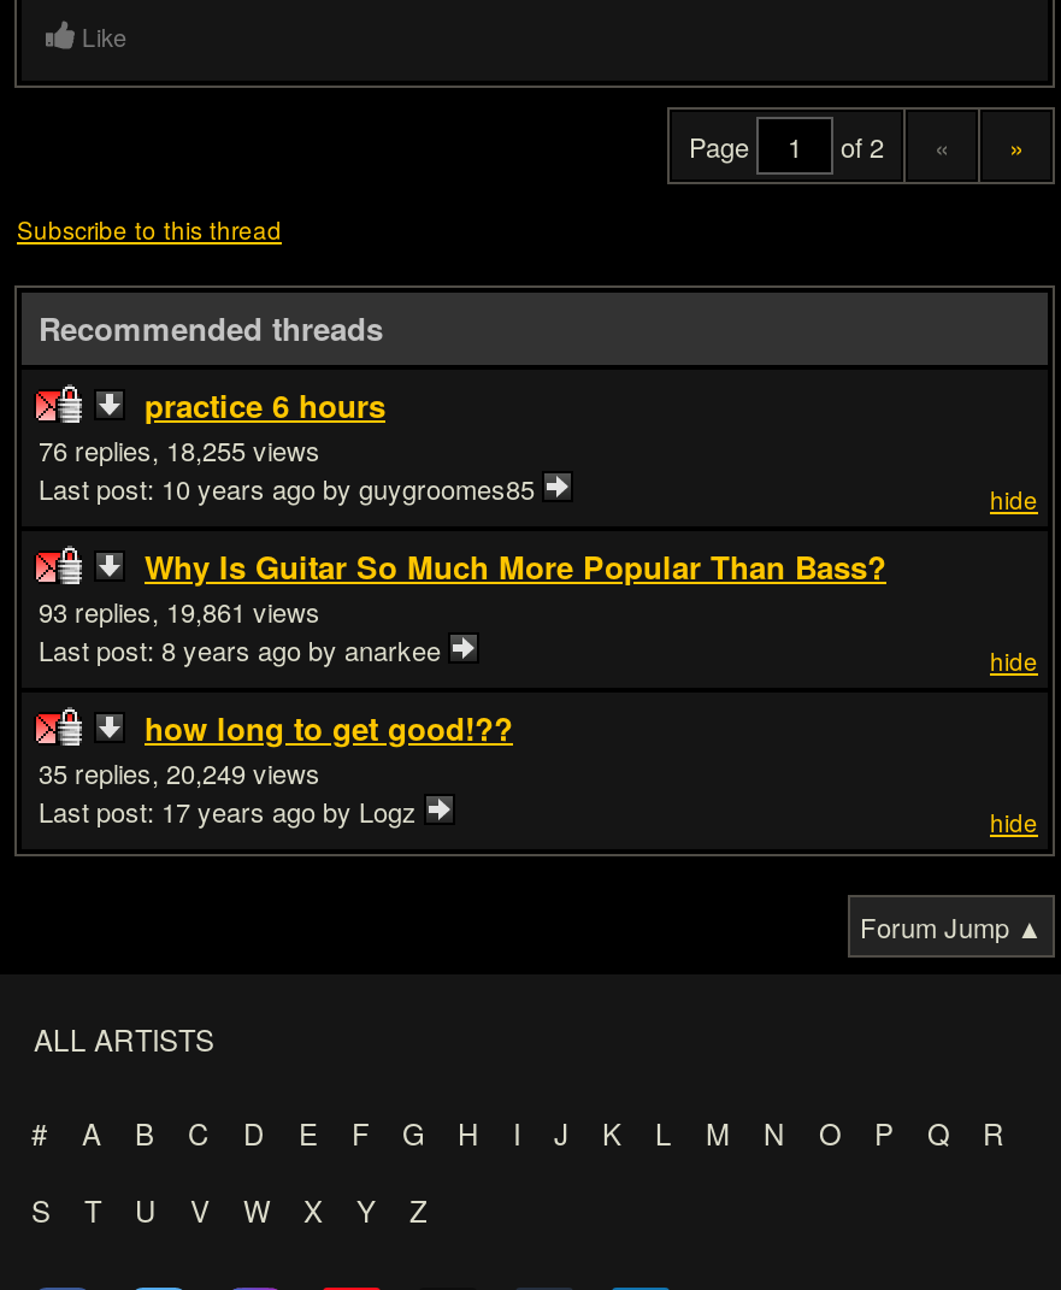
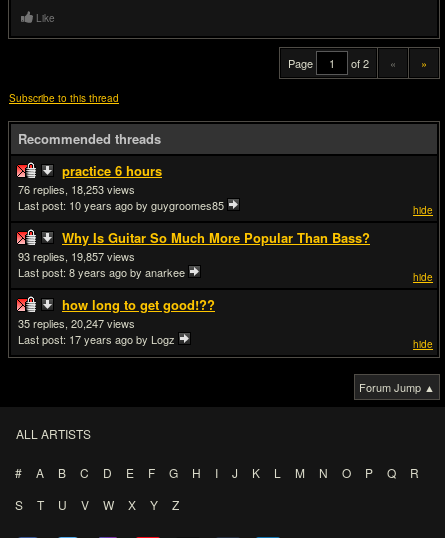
- 18,255
+ 18,253

- 19,861
+ 19,857

- 20,249
+ 20,247
